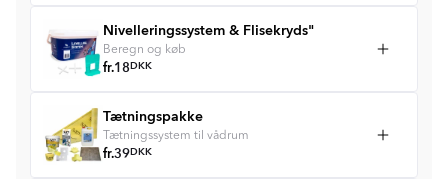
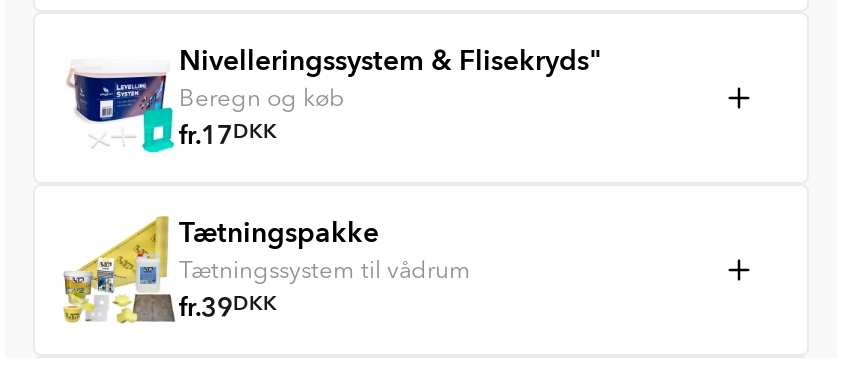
- fr.18DKK
+ fr.17DKK
